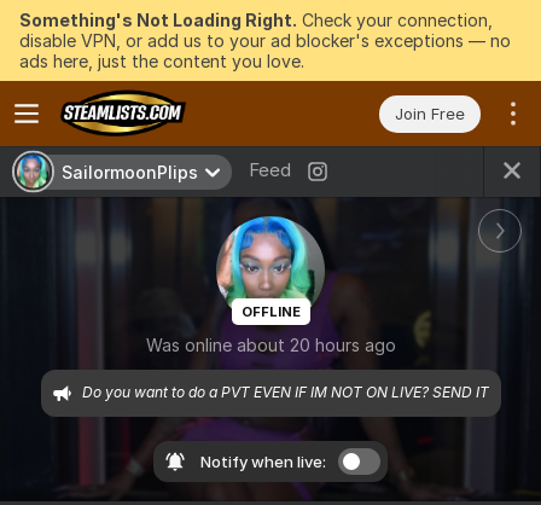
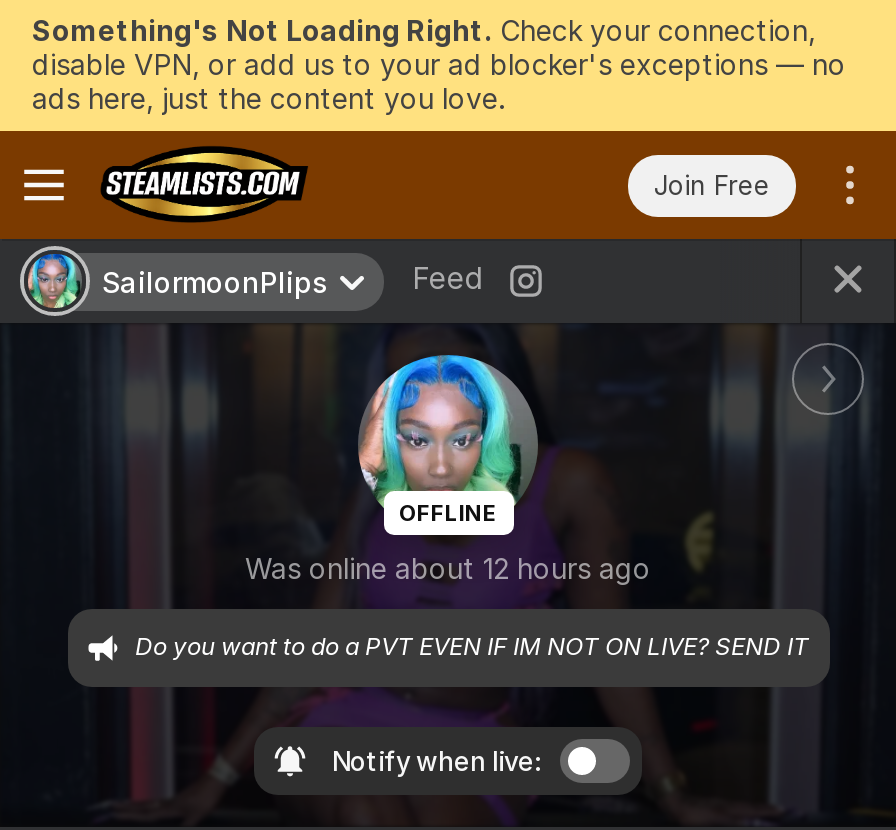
- Was online about 20 hours ago
+ Was online about 12 hours ago
